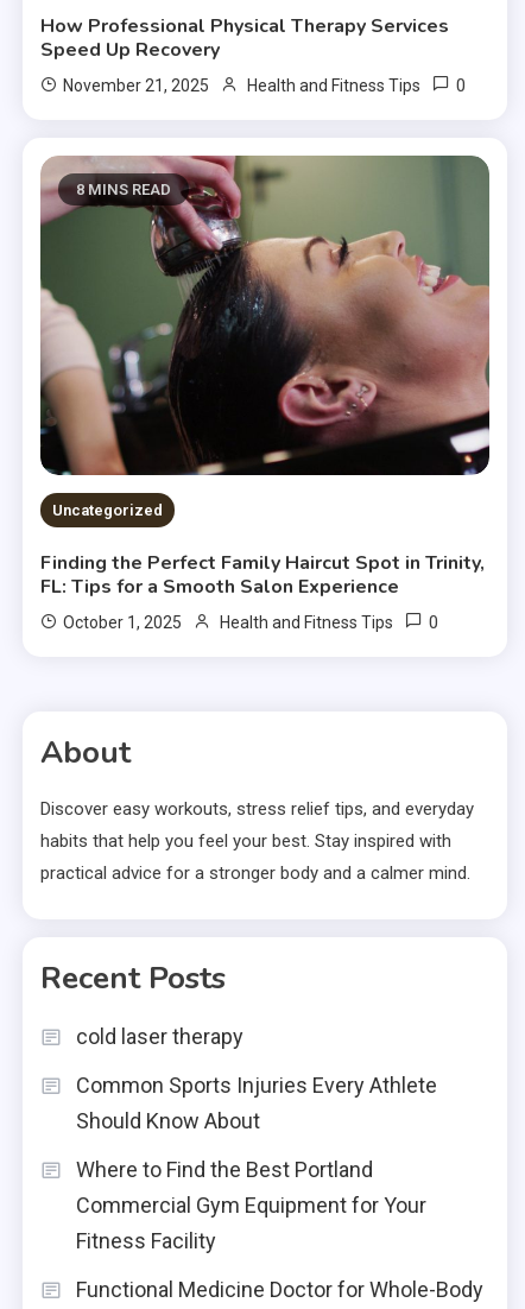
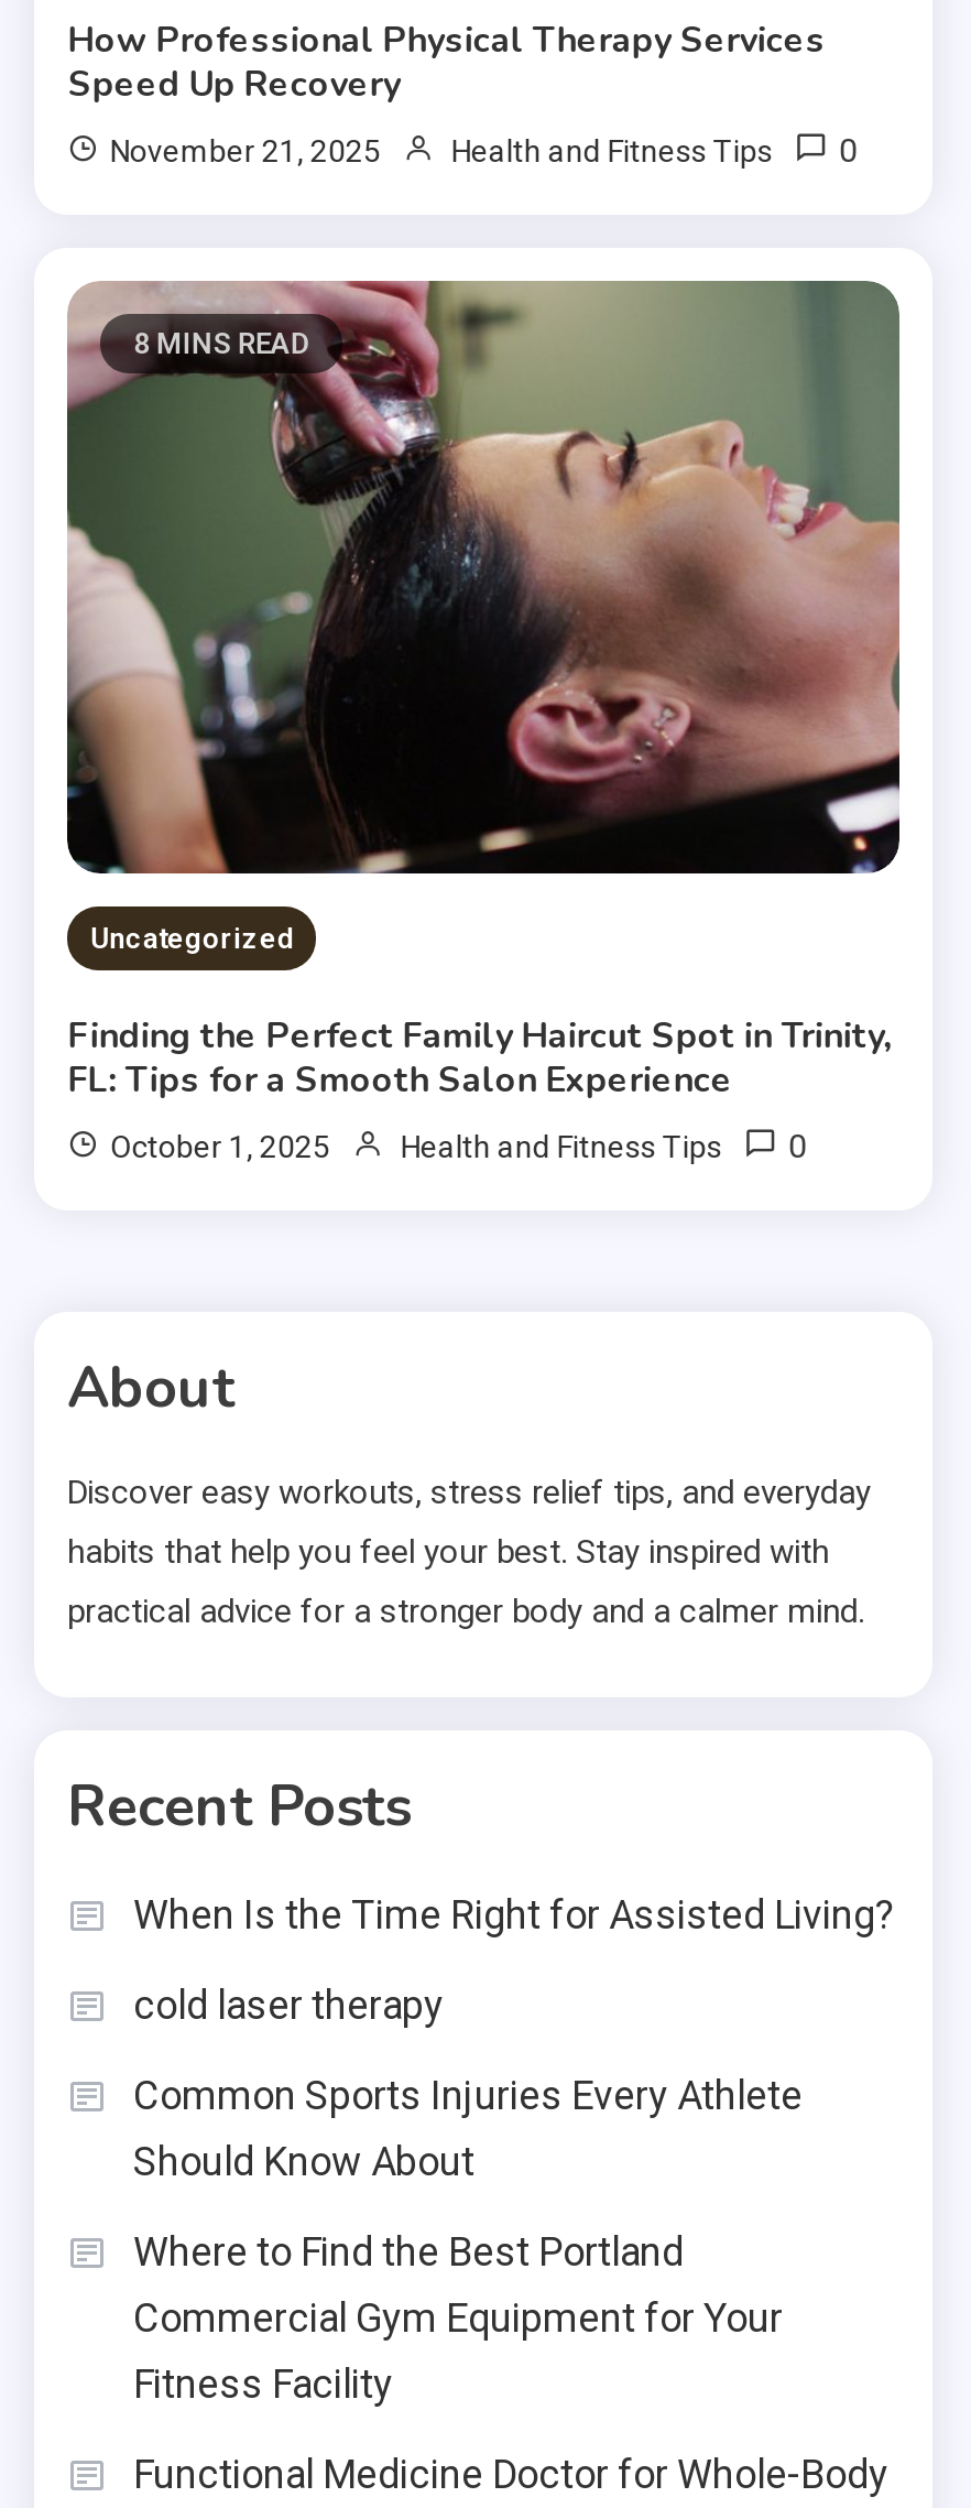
+ When Is the Time Right for Assisted Living?
